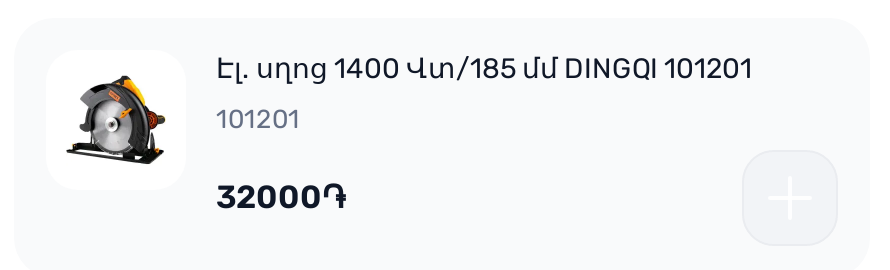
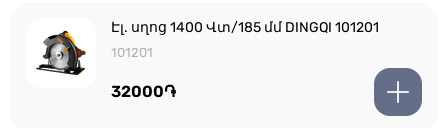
+ [image]
